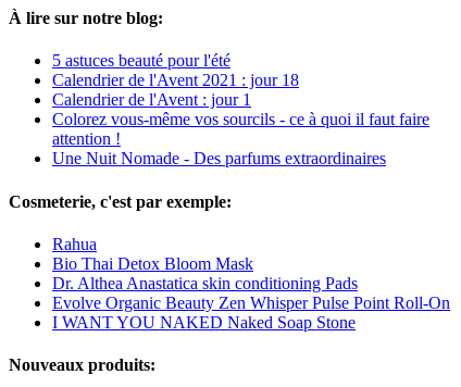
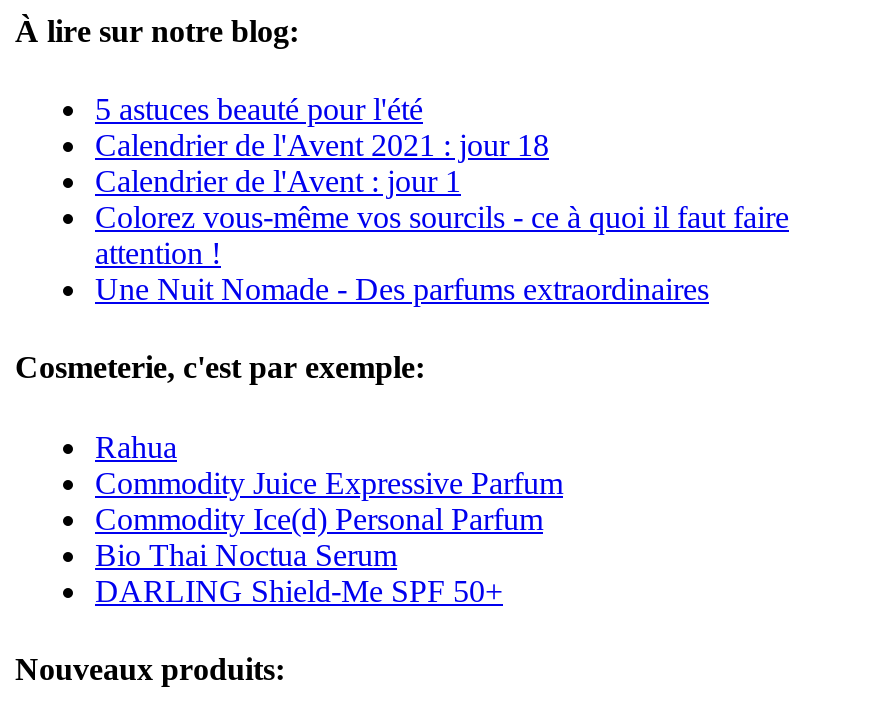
- Bio Thai Detox Bloom Mask
- Dr. Althea Anastatica skin conditioning Pads
- Evolve Organic Beauty Zen Whisper Pulse Point Roll-On
- I WANT YOU NAKED Naked Soap Stone
+ Commodity Juice Expressive Parfum
+ Commodity Ice(d) Personal Parfum
+ Bio Thai Noctua Serum
+ DARLING Shield-Me SPF 50+
